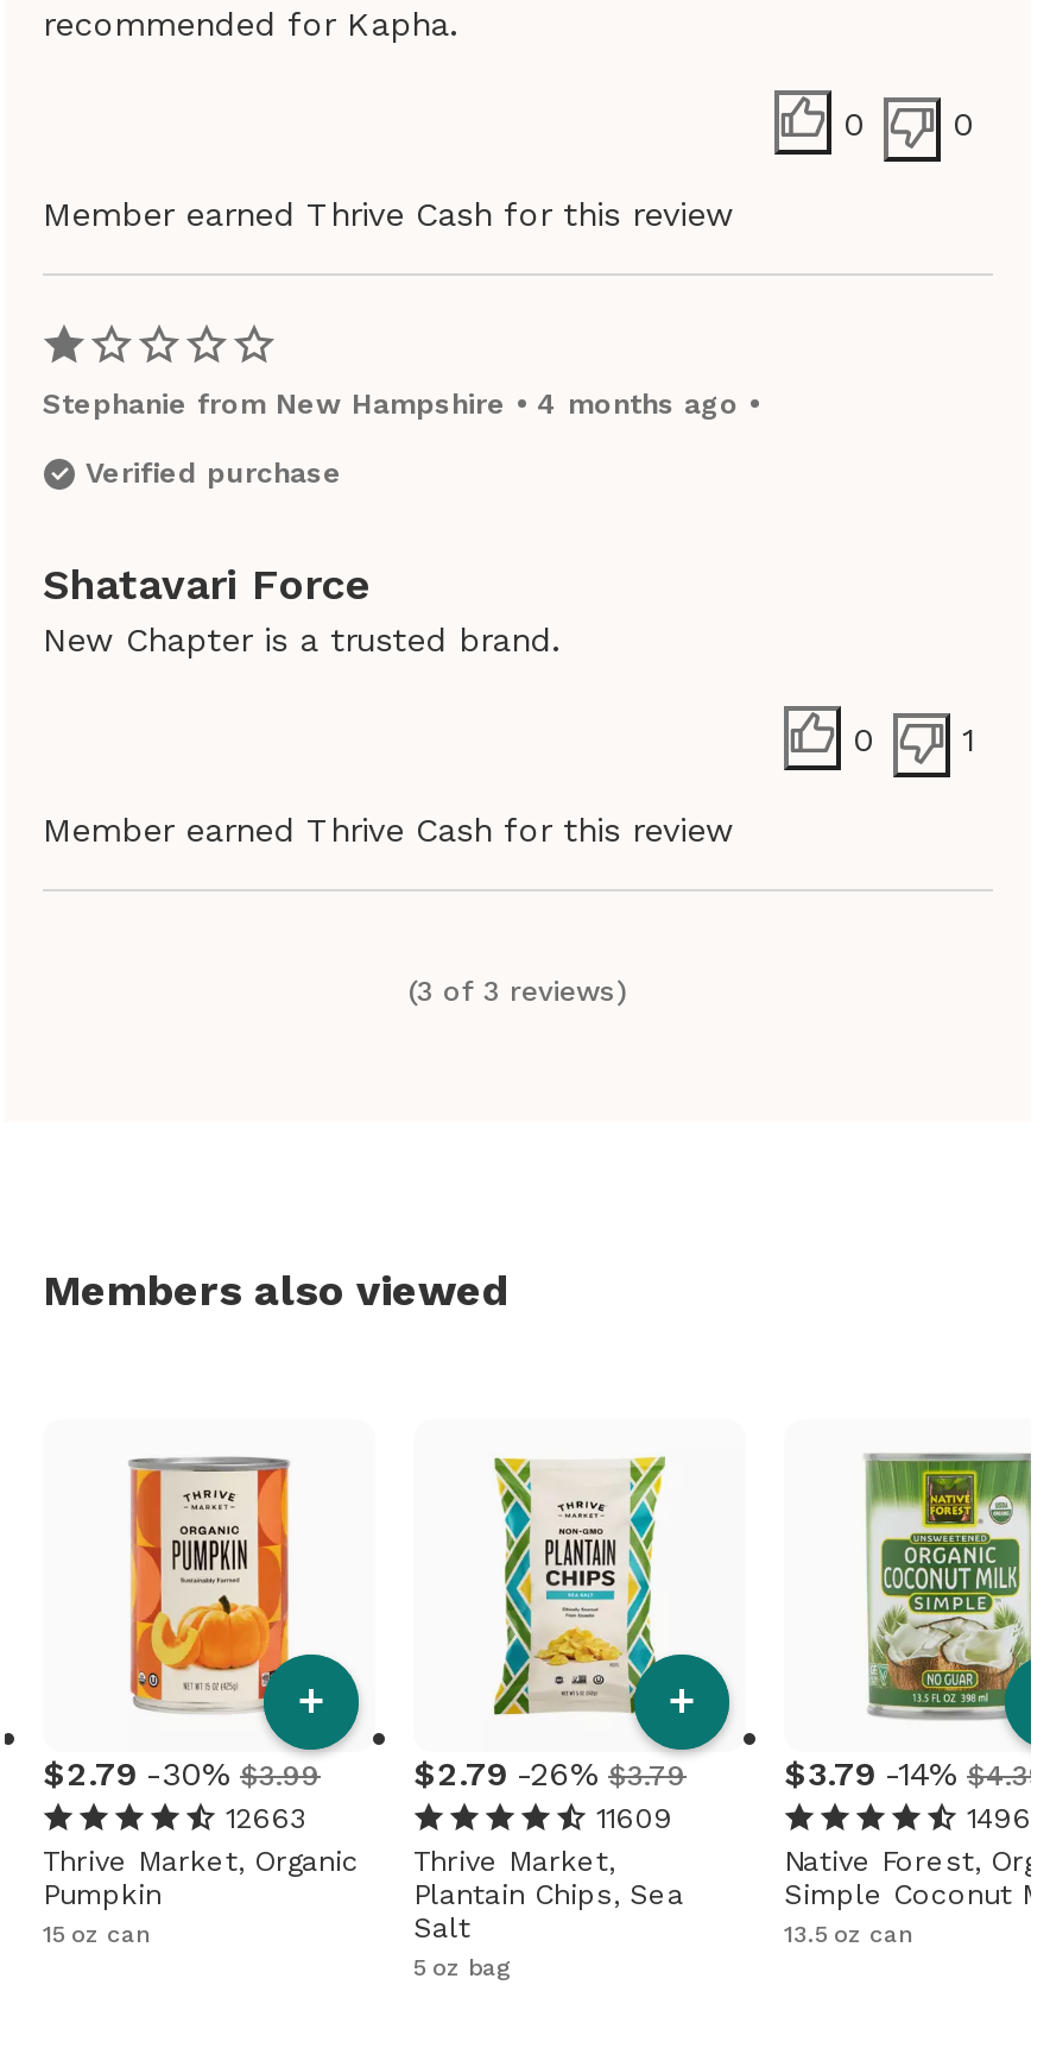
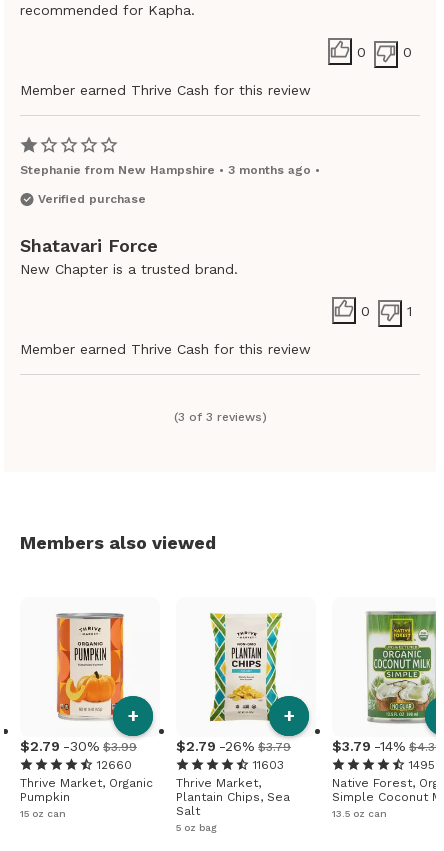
- Stephanie from New Hampshire • 4 months ago •
+ Stephanie from New Hampshire • 3 months ago •

- 12663
+ 12660

- 11609
+ 11603

- 1496
+ 1495
